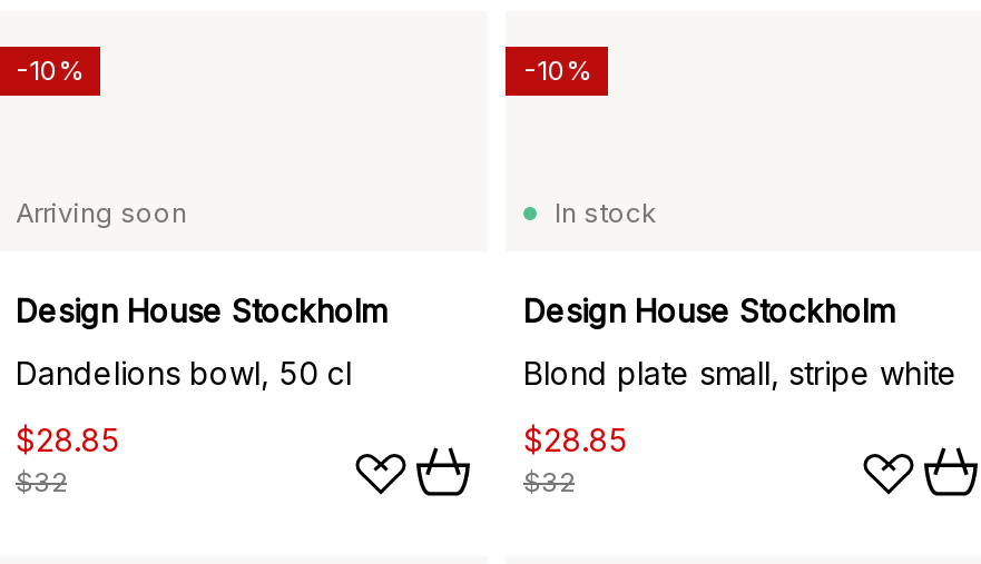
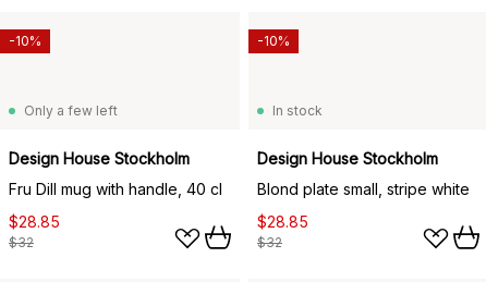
- Arriving soon
+ Only a few left

- Dandelions bowl, 50 cl
+ Fru Dill mug with handle, 40 cl
